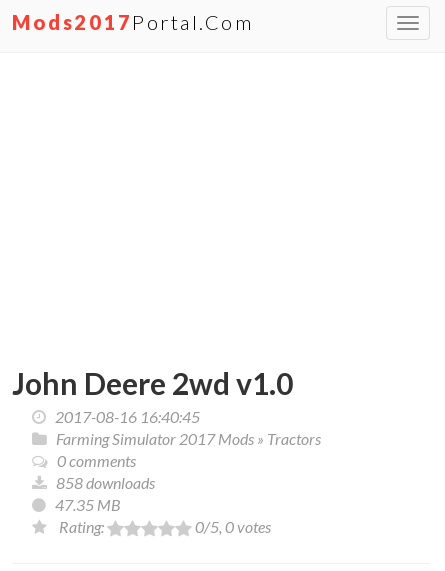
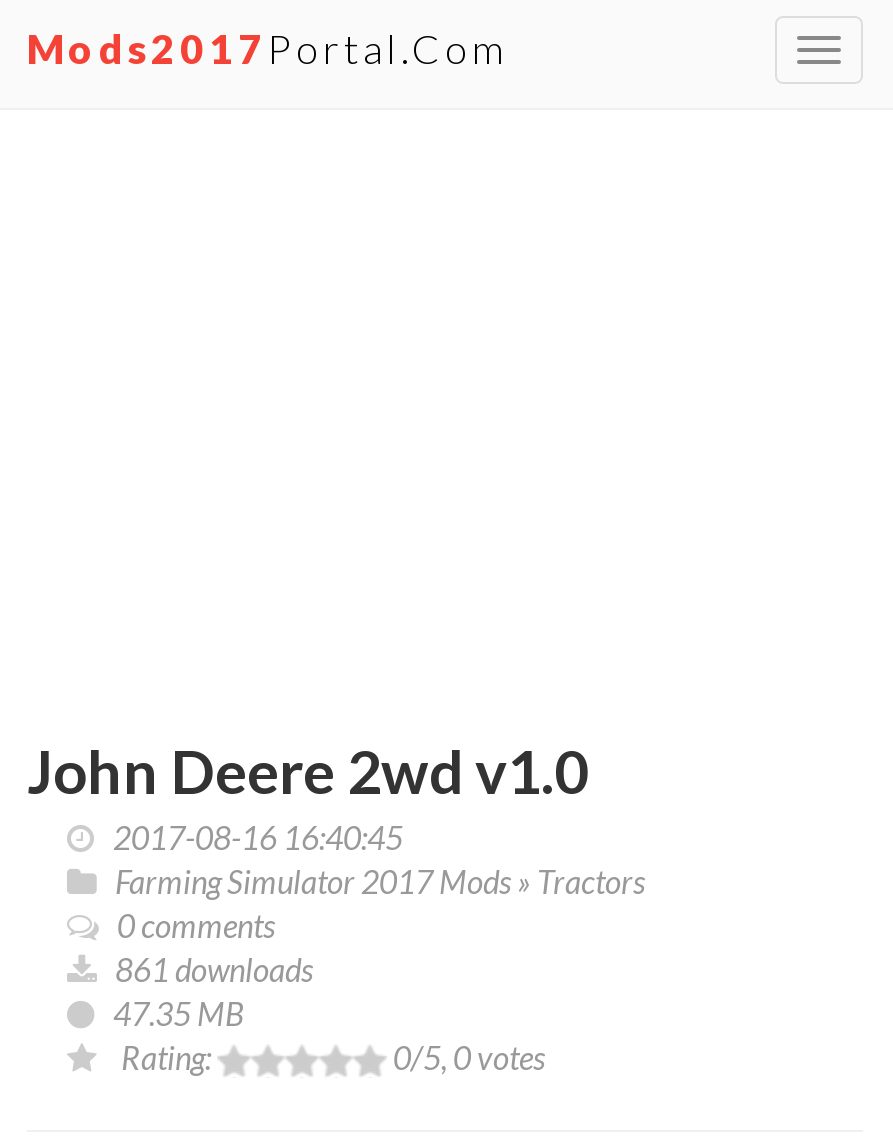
- 858 downloads
+ 861 downloads
